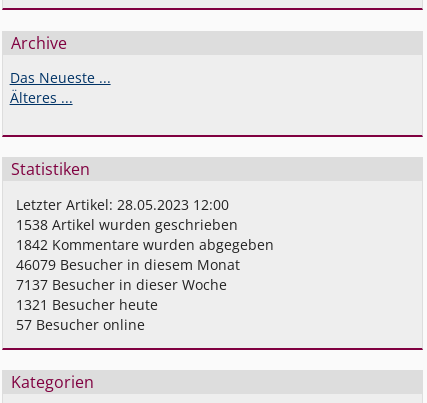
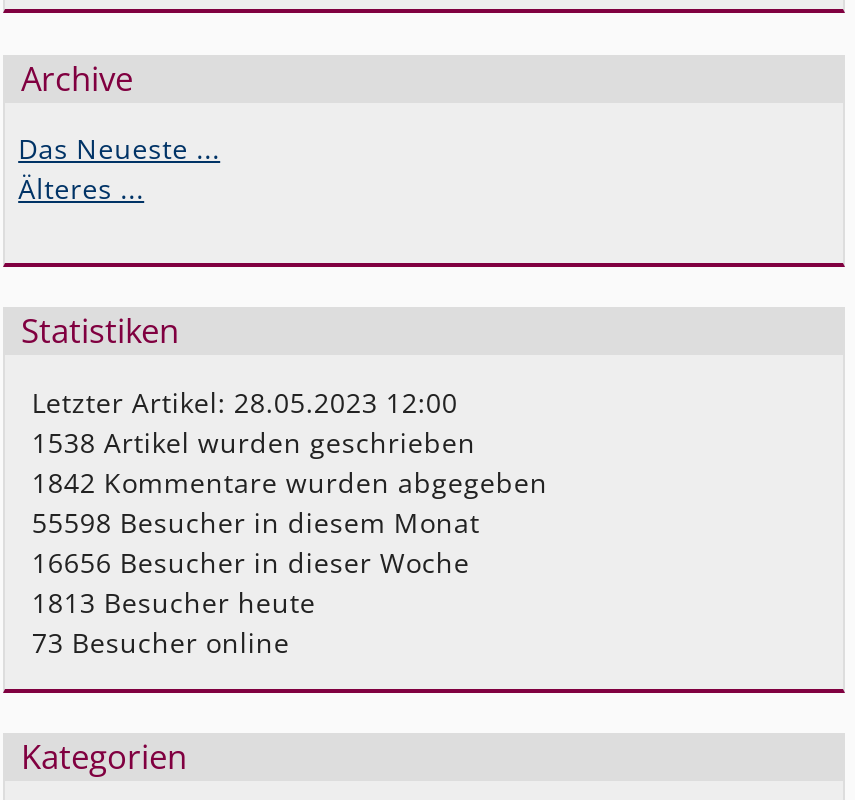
- 46079 Besucher in diesem Monat
+ 55598 Besucher in diesem Monat

- 7137 Besucher in dieser Woche
+ 16656 Besucher in dieser Woche

- 1321 Besucher heute
+ 1813 Besucher heute

- 57 Besucher online
+ 73 Besucher online
